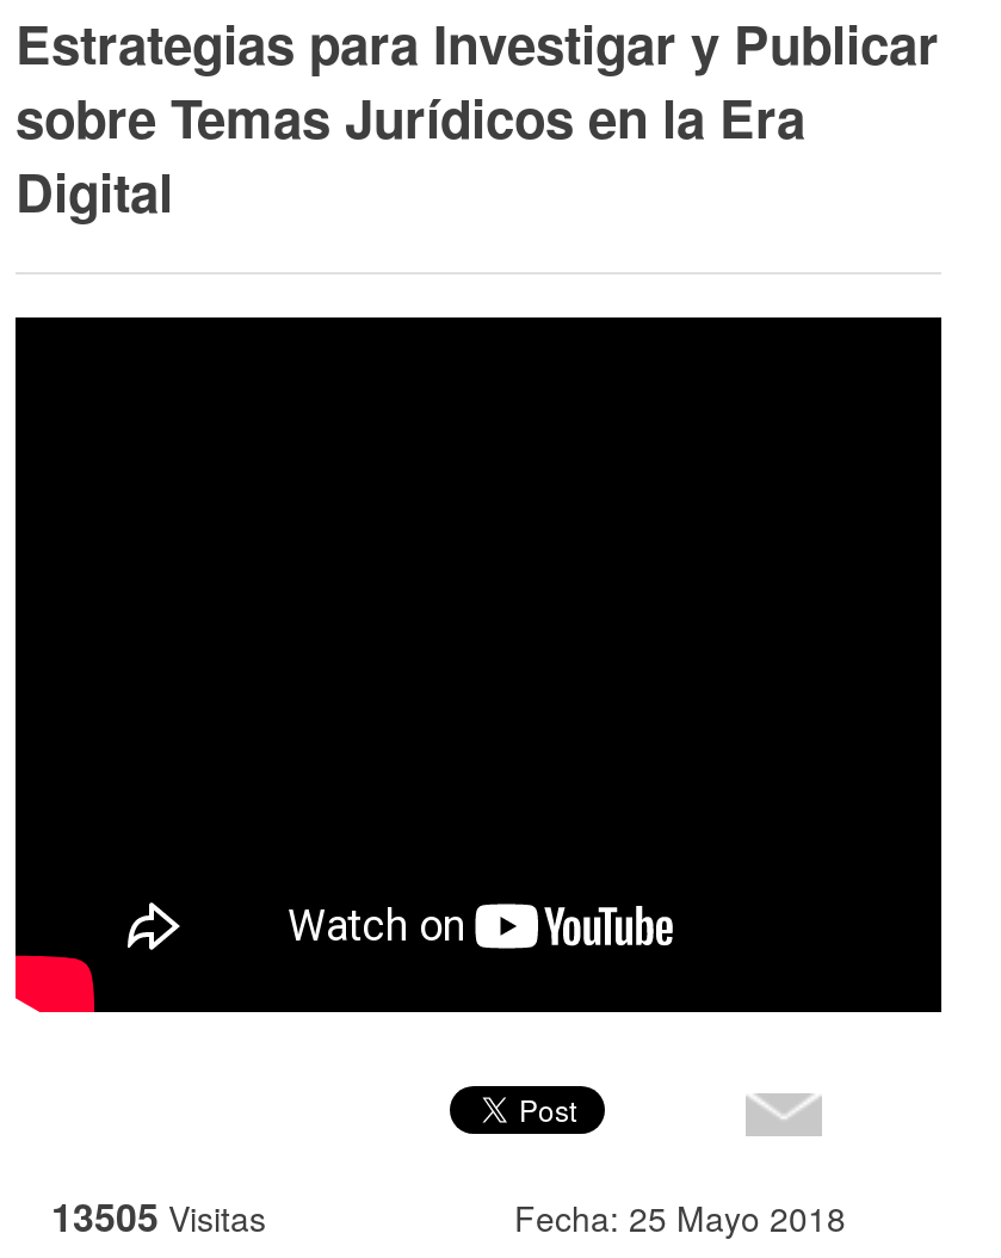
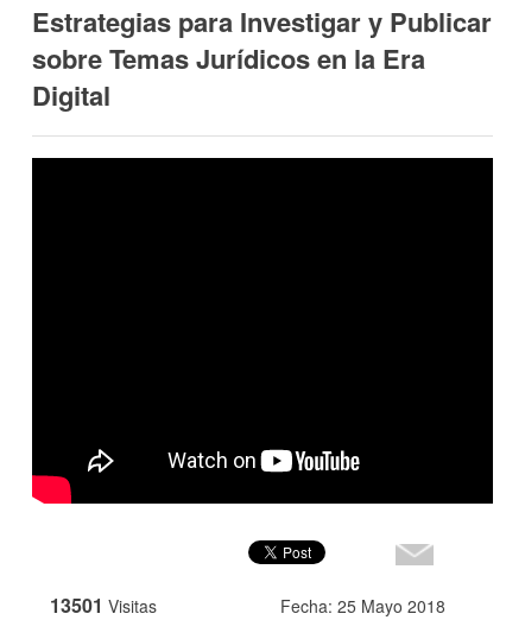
- 13505 Visitas
+ 13501 Visitas
